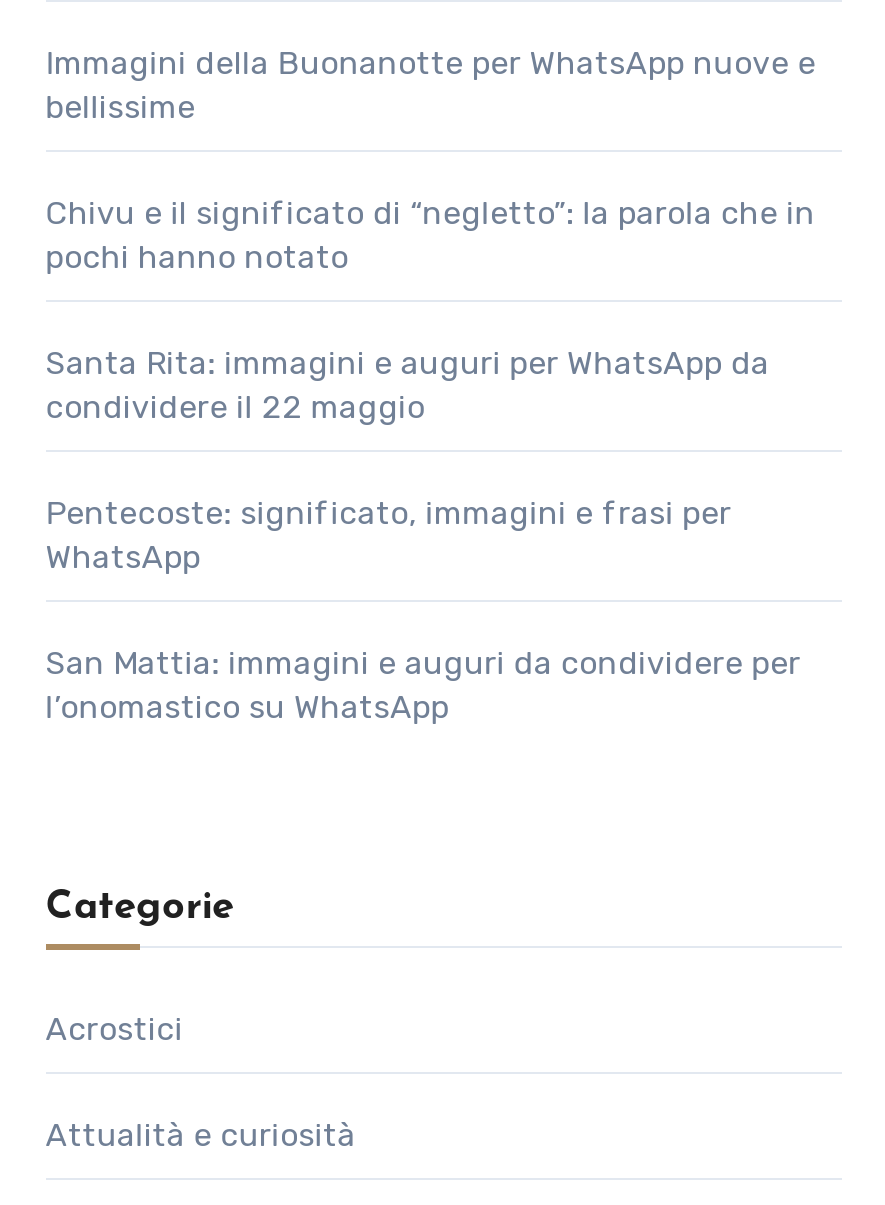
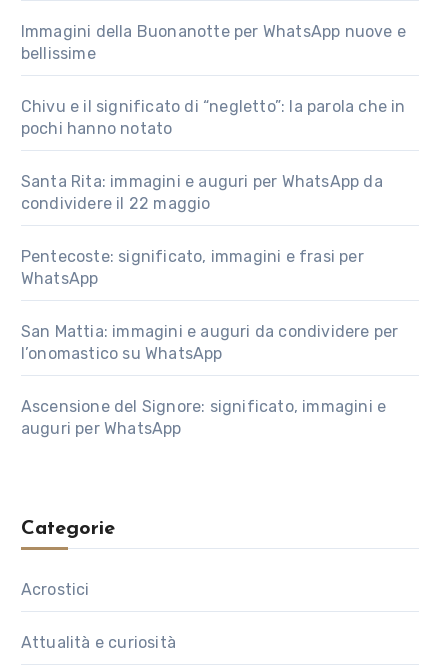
+ Ascensione del Signore: significato, immagini e
+ auguri per WhatsApp
